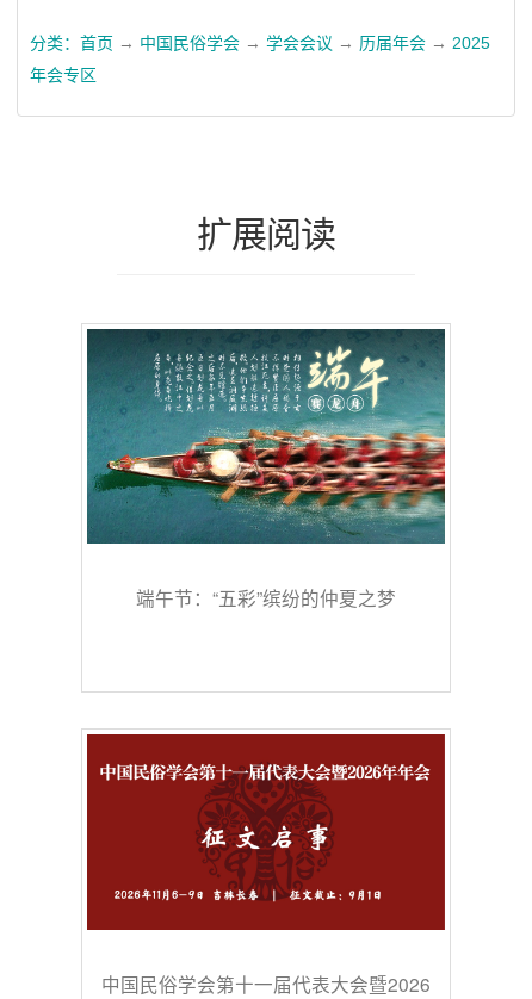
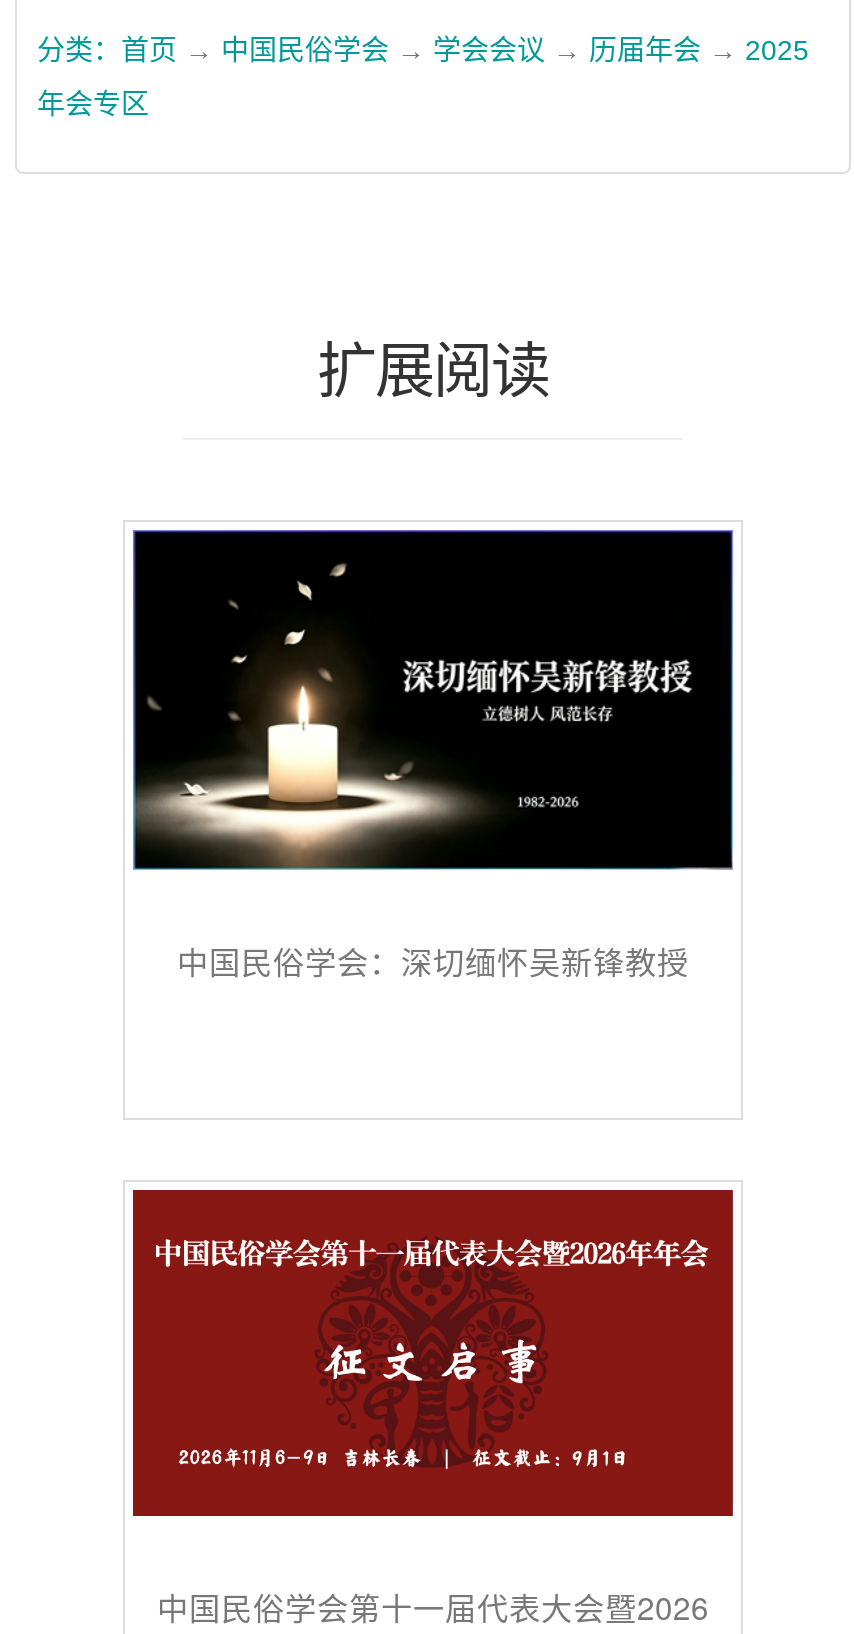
- [image]
- 端午节：“五彩”缤纷的仲夏之梦
+ [image]
+ 中国民俗学会：深切缅怀吴新锋教授
